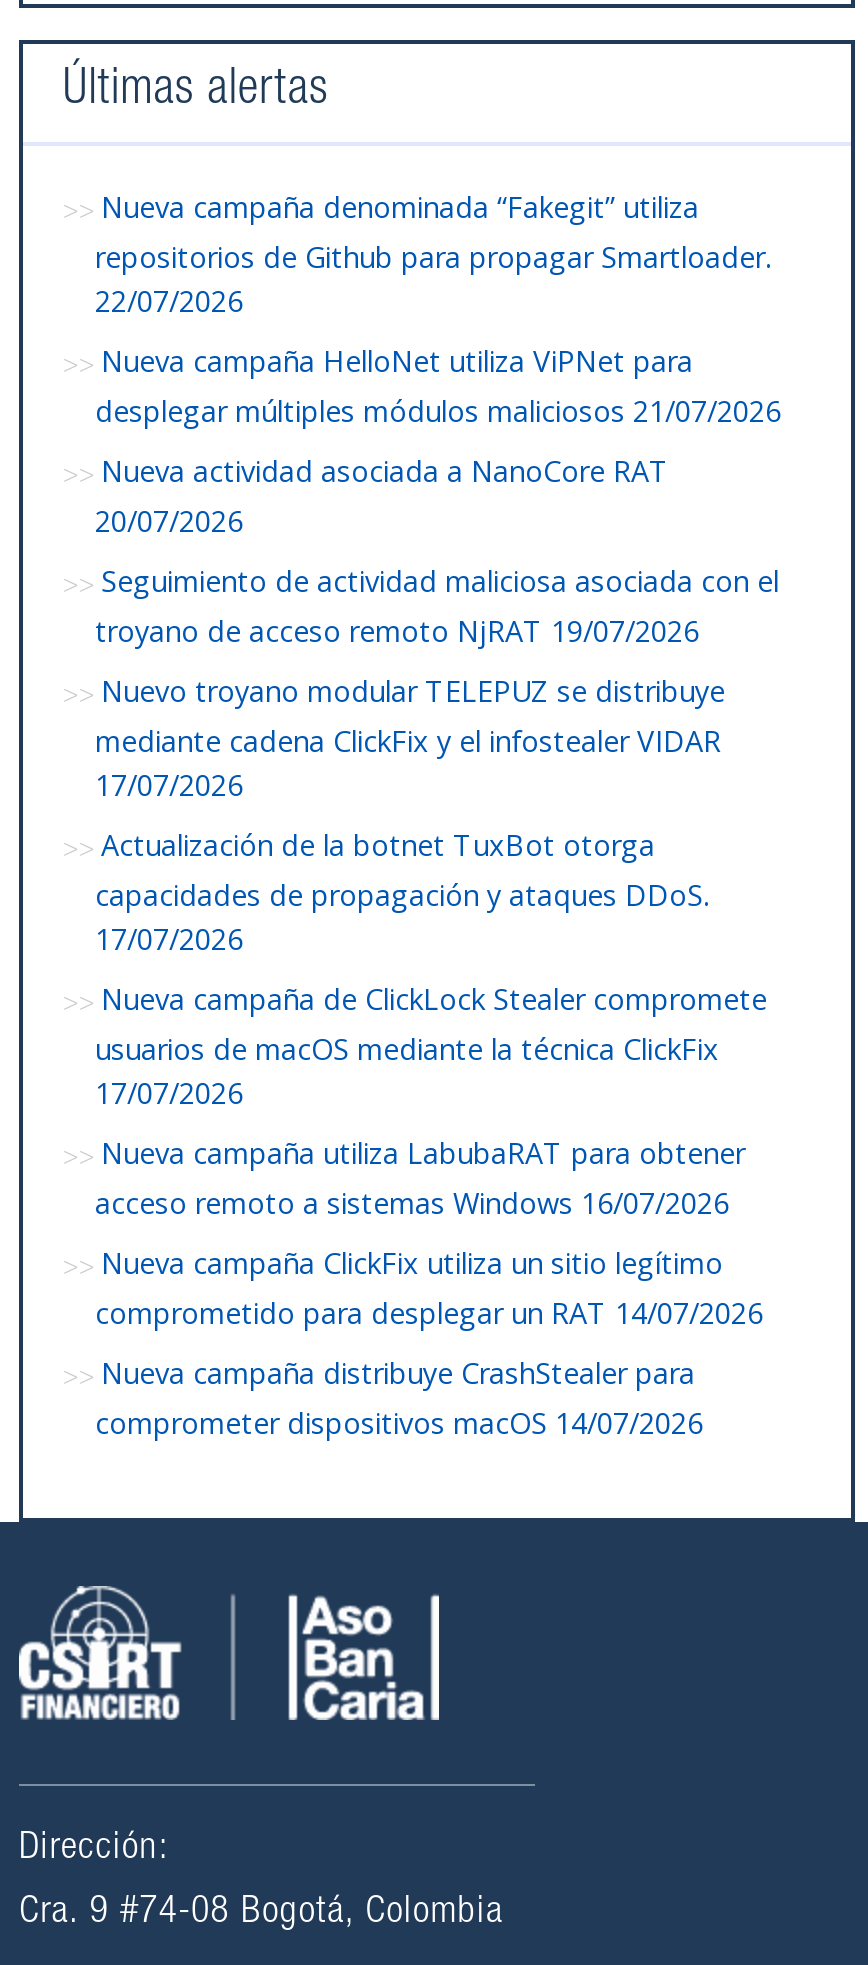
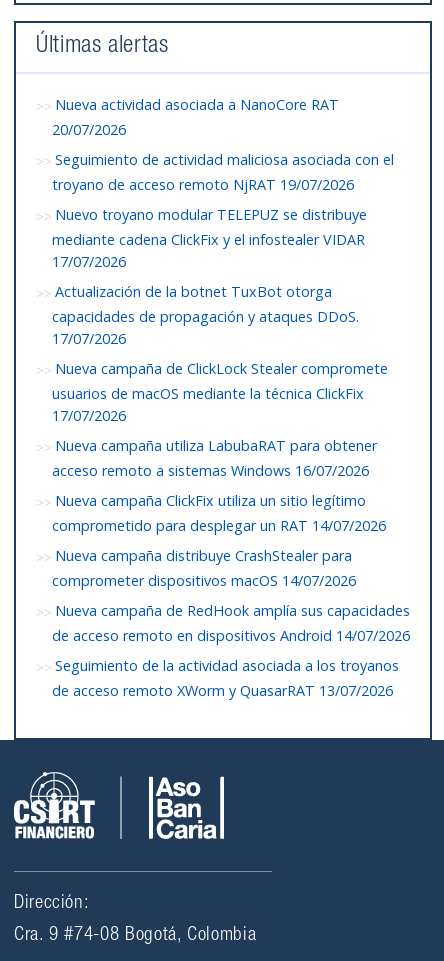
- Nueva campaña denominada “Fakegit” utiliza
- repositorios de Github para propagar Smartloader.
- 22/07/2026
- Nueva campaña HelloNet utiliza ViPNet para
- desplegar múltiples módulos maliciosos 21/07/2026

moved up: Nueva actividad asociada a NanoCore RAT | 20/07/2026 | Seguimiento de actividad maliciosa asociada con el | ... | Nueva campaña distribuye CrashStealer para | comprometer dispositivos macOS 14/07/2026

+ Nueva campaña de RedHook amplía sus capacidades
+ de acceso remoto en dispositivos Android 14/07/2026
+ Seguimiento de la actividad asociada a los troyanos
+ de acceso remoto XWorm y QuasarRAT 13/07/2026
